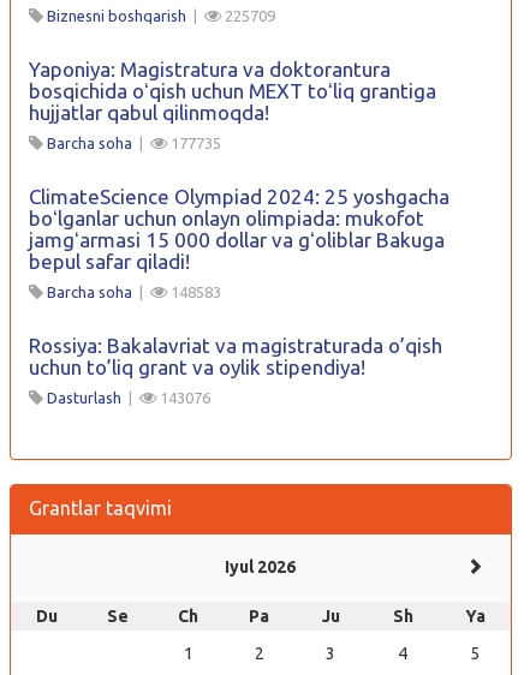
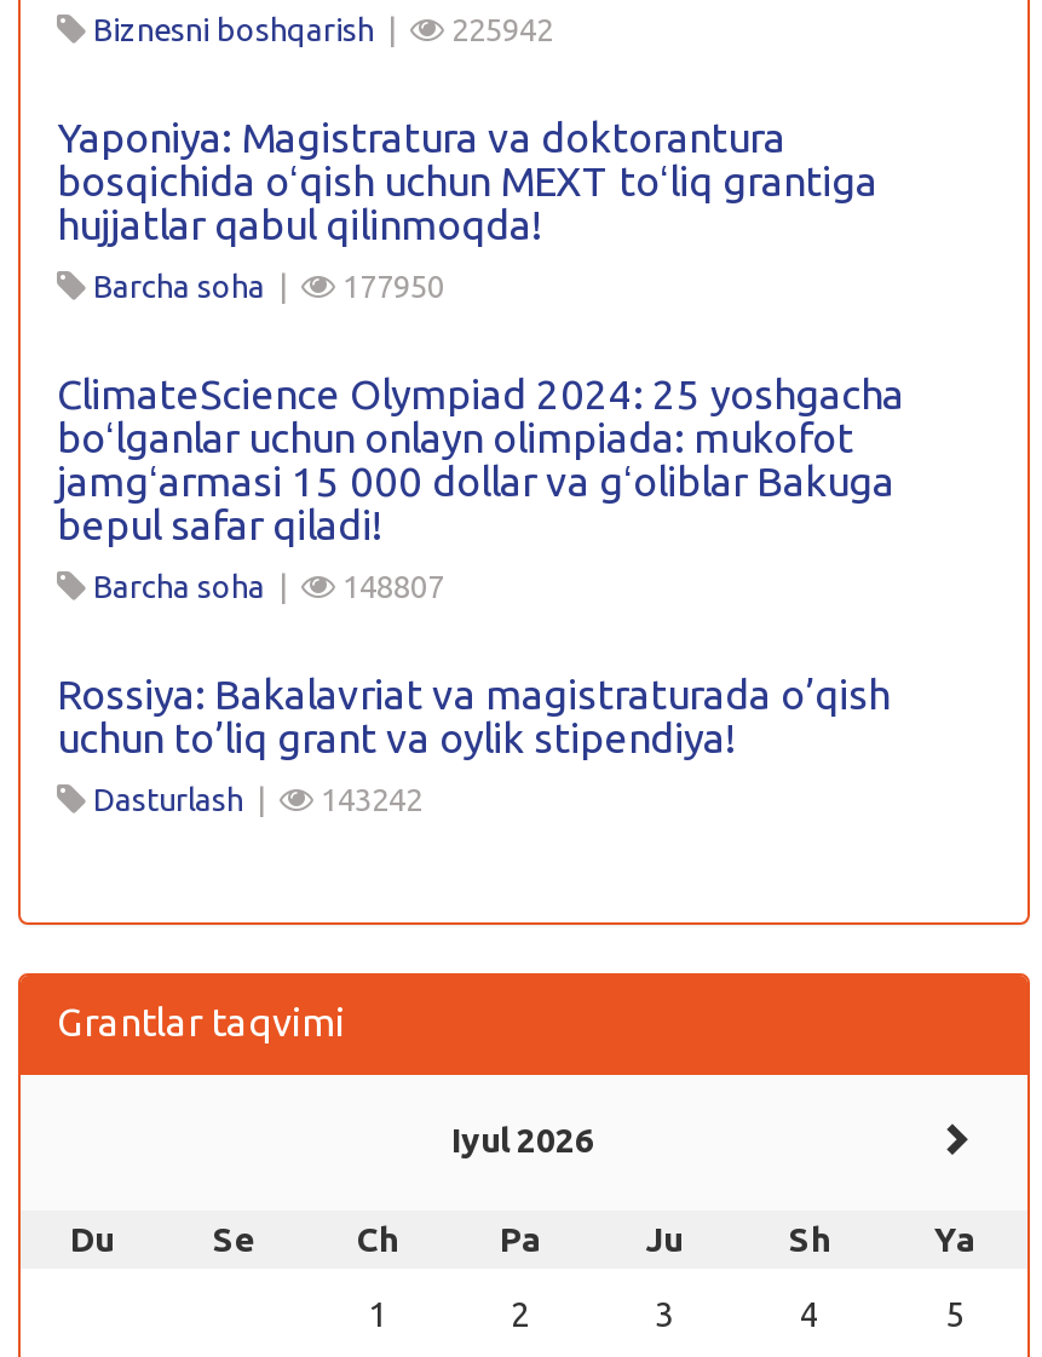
- 225709
+ 225942

- 177735
+ 177950

- 148583
+ 148807

- 143076
+ 143242
